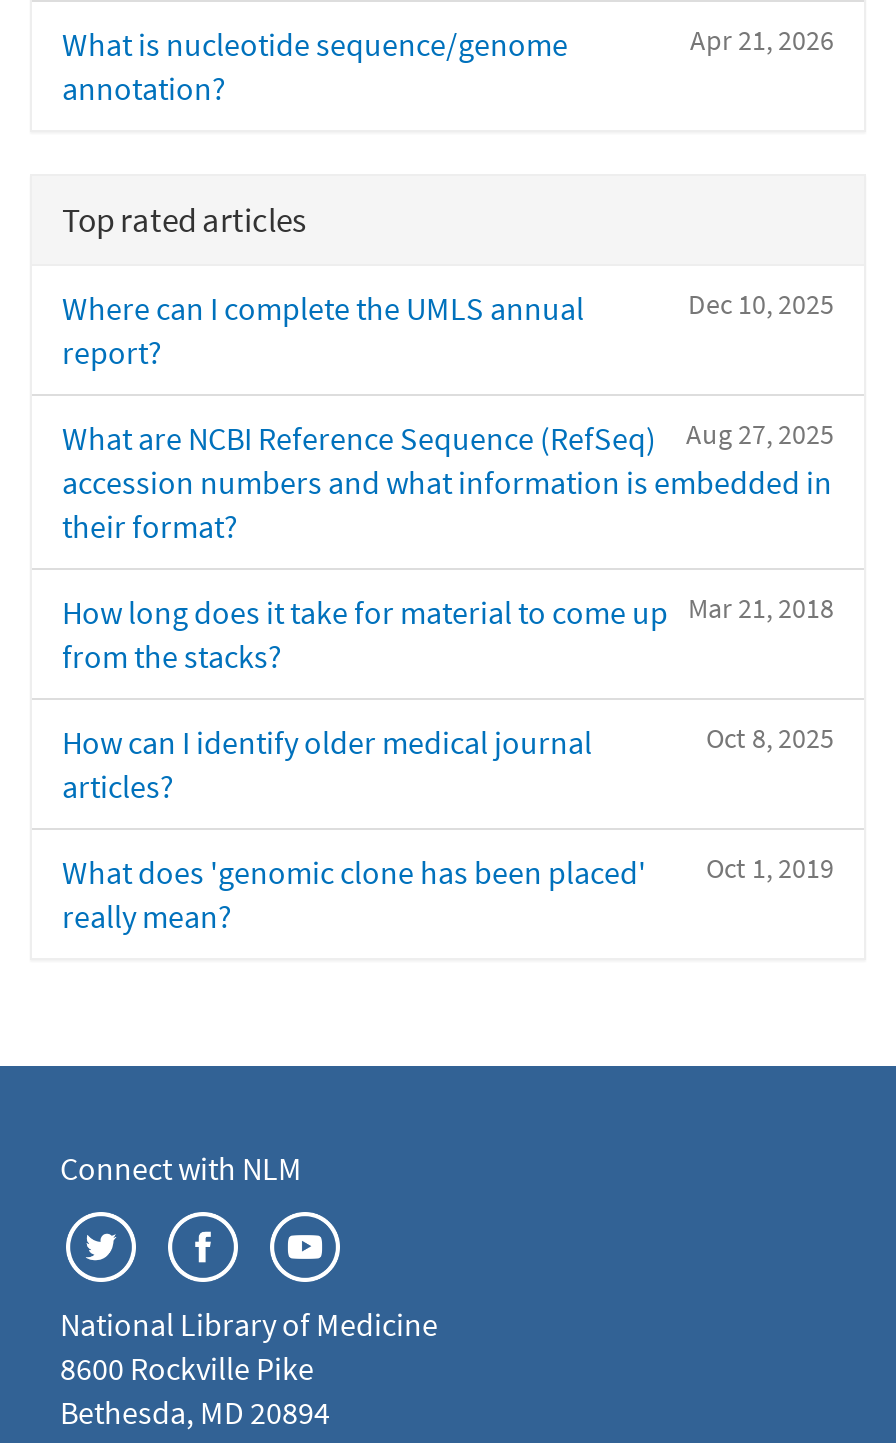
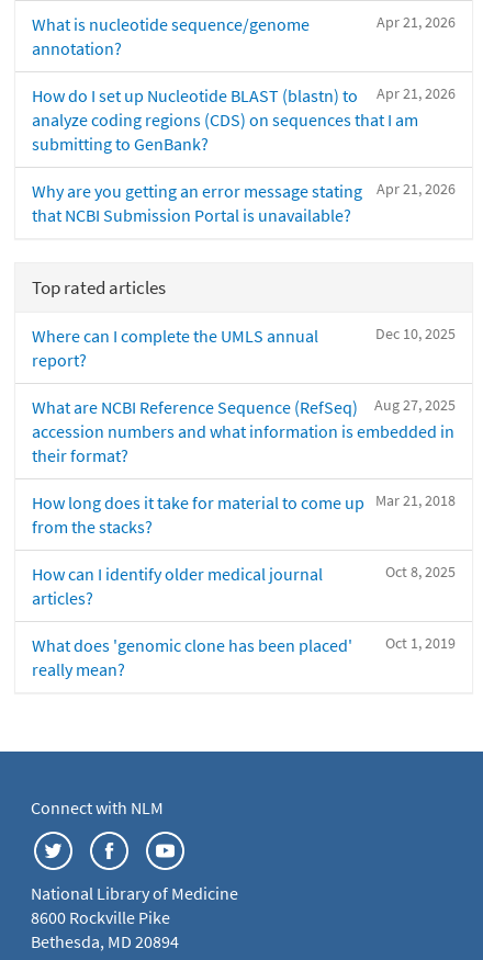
+ Apr 21, 2026
+ How do I set up Nucleotide BLAST (blastn) to
+ analyze coding regions (CDS) on sequences that I am
+ submitting to GenBank?
+ Apr 21, 2026
+ Why are you getting an error message stating
+ that NCBI Submission Portal is unavailable?
